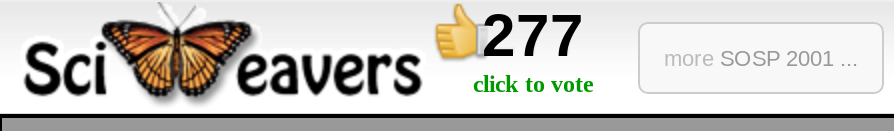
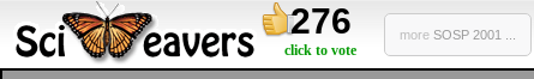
- 277
+ 276
